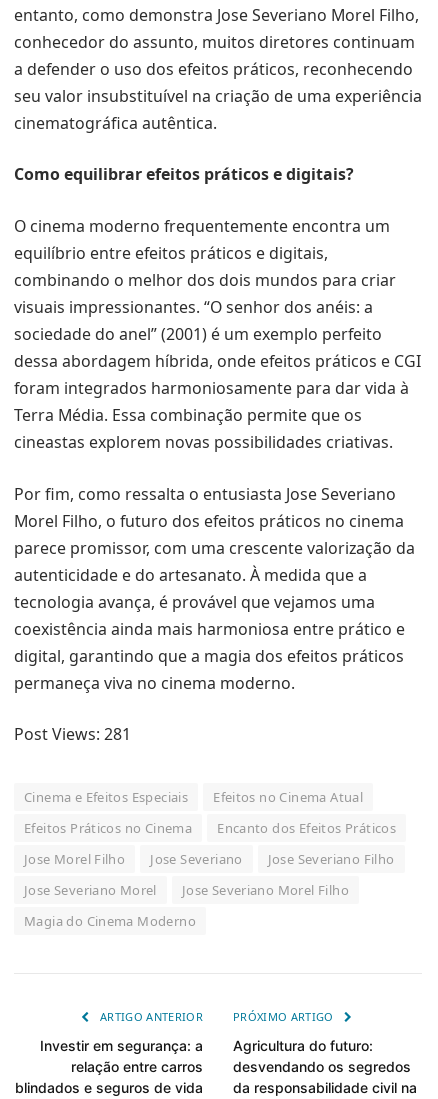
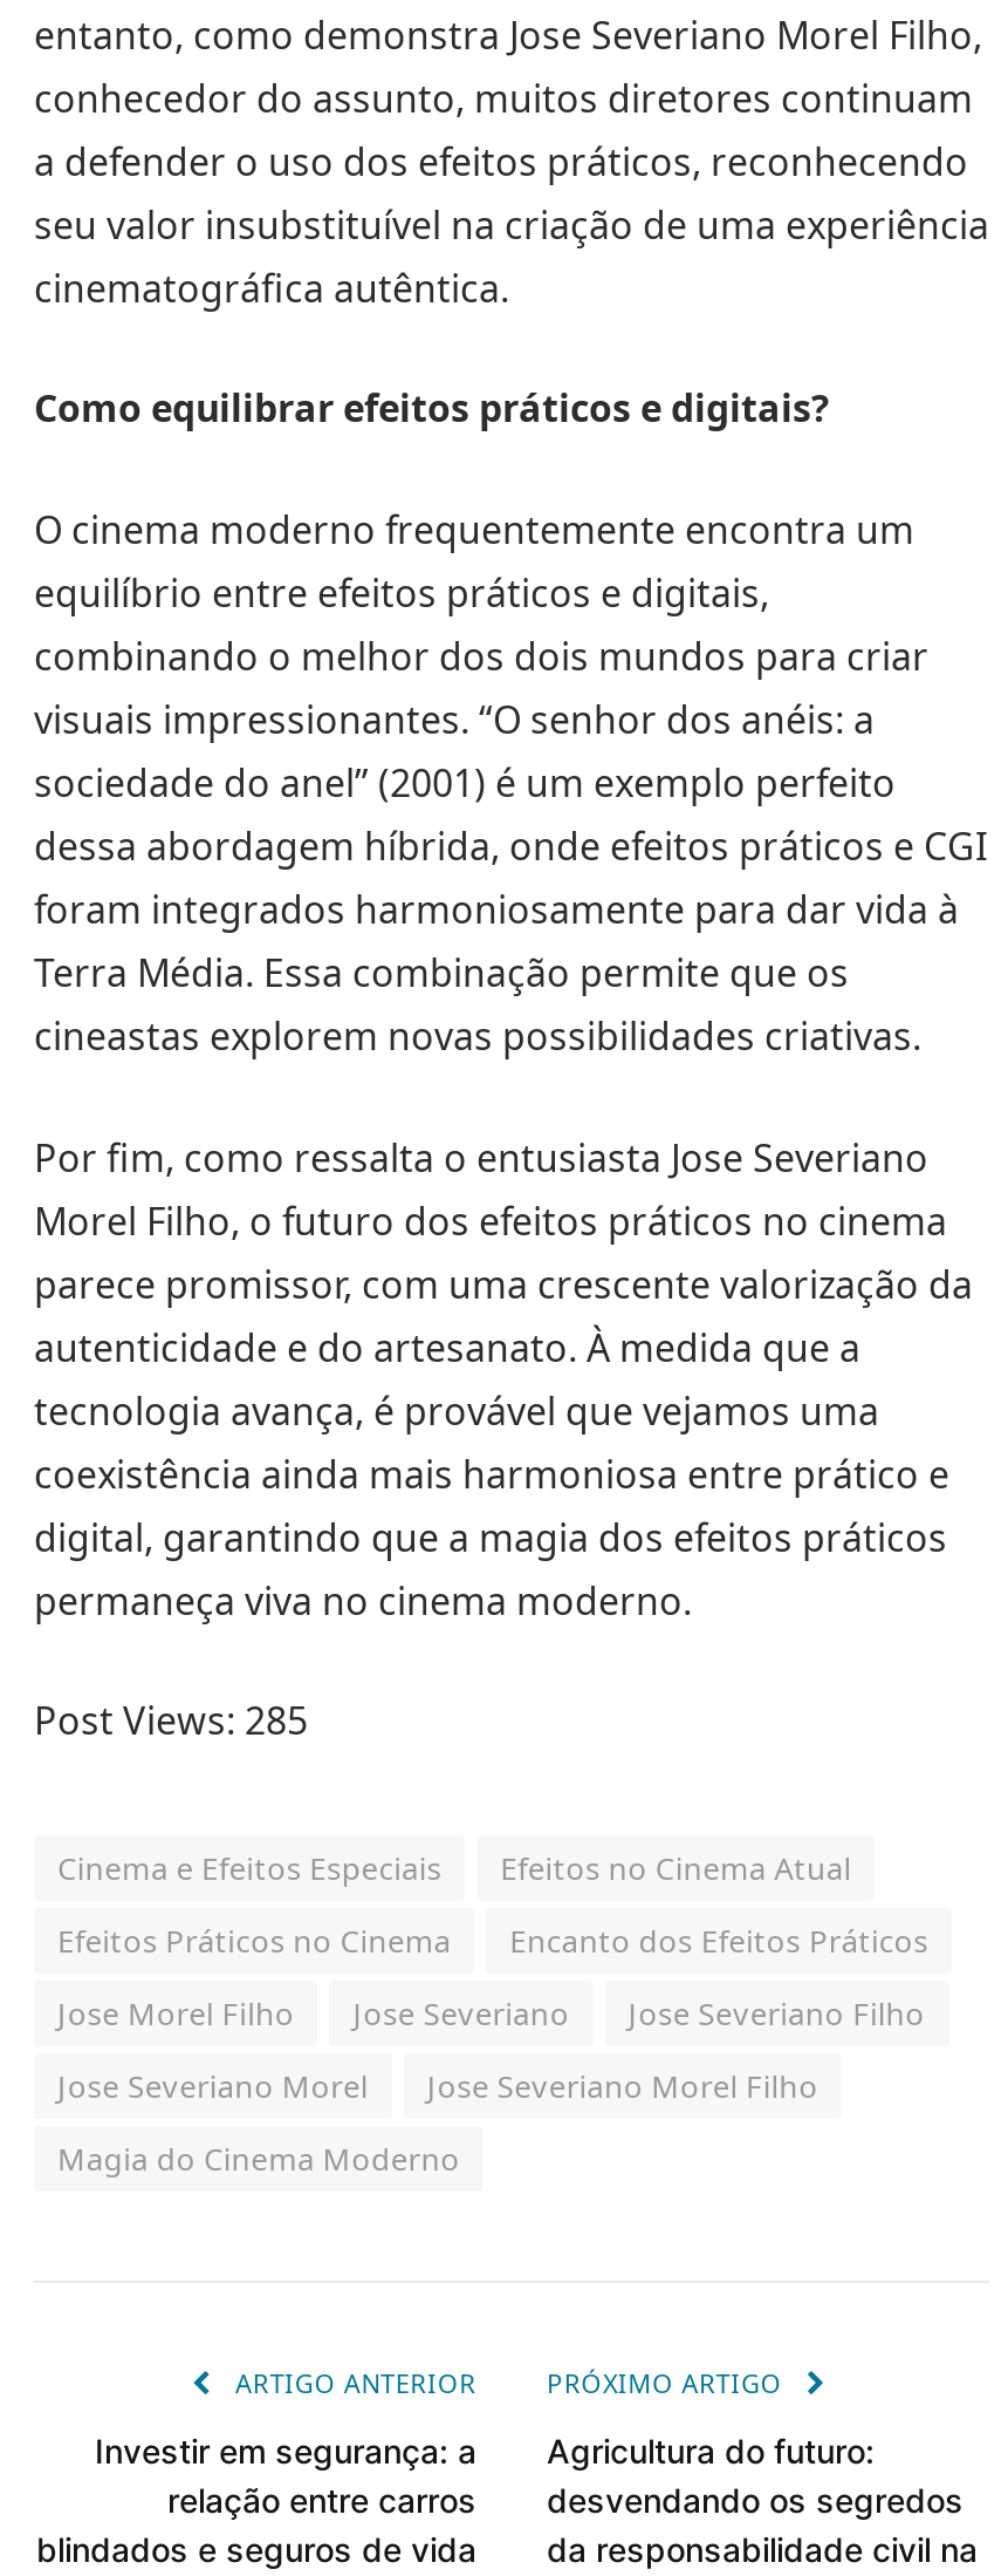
- Post Views: 281
+ Post Views: 285
